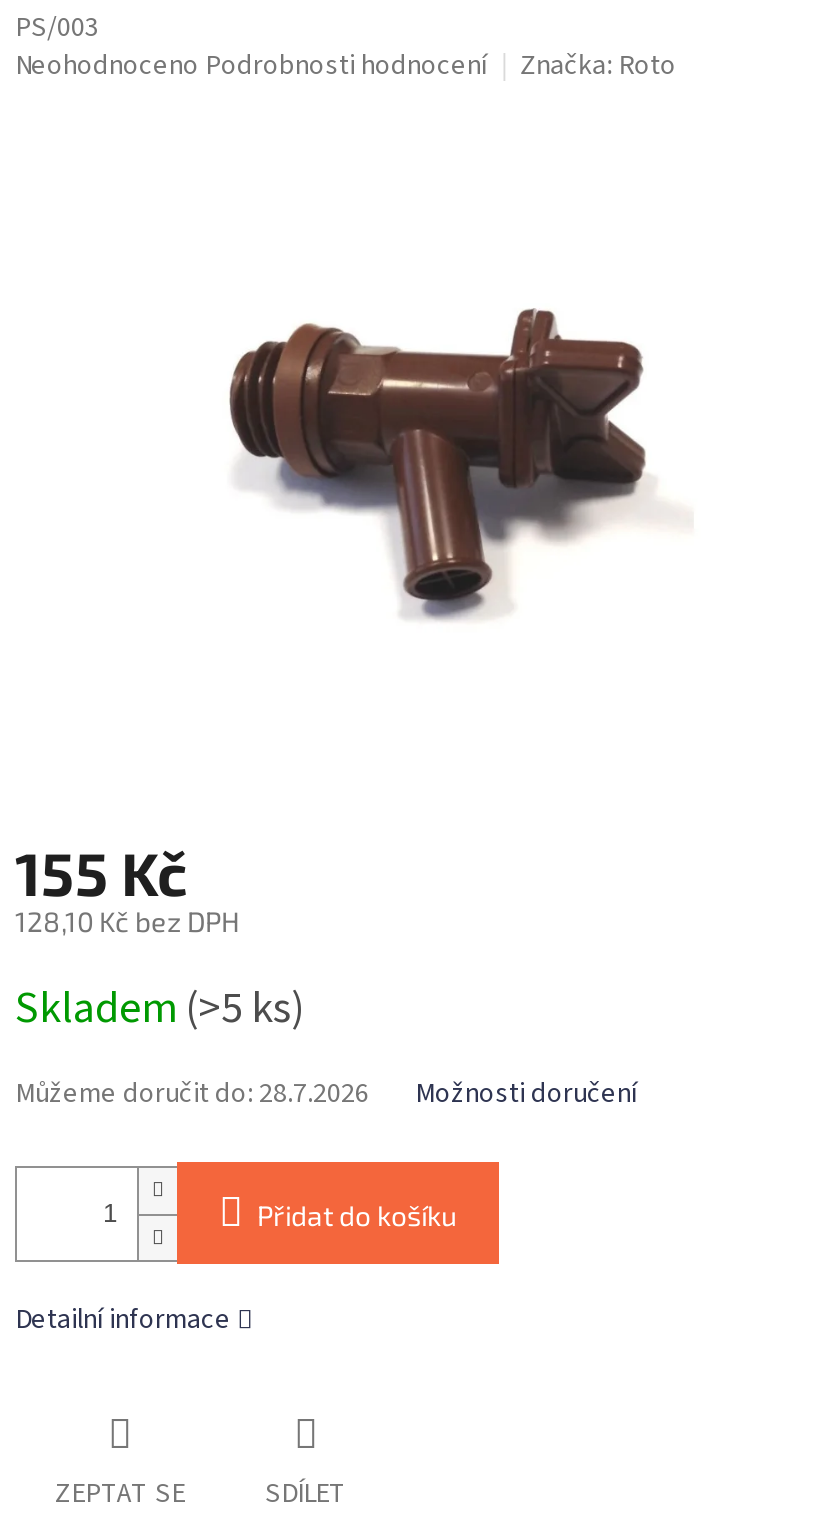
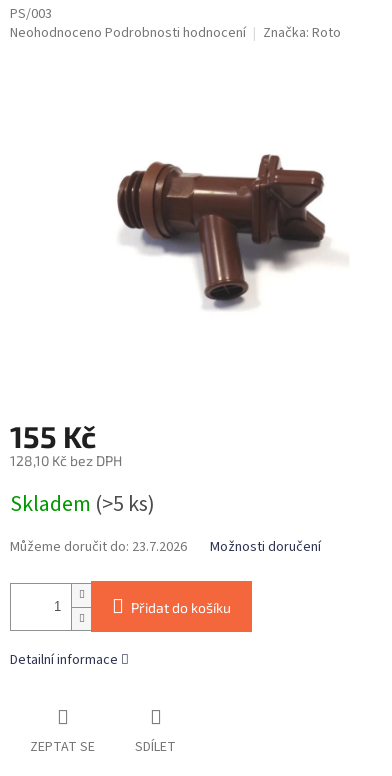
- Můžeme doručit do: 28.7.2026
+ Můžeme doručit do: 23.7.2026
